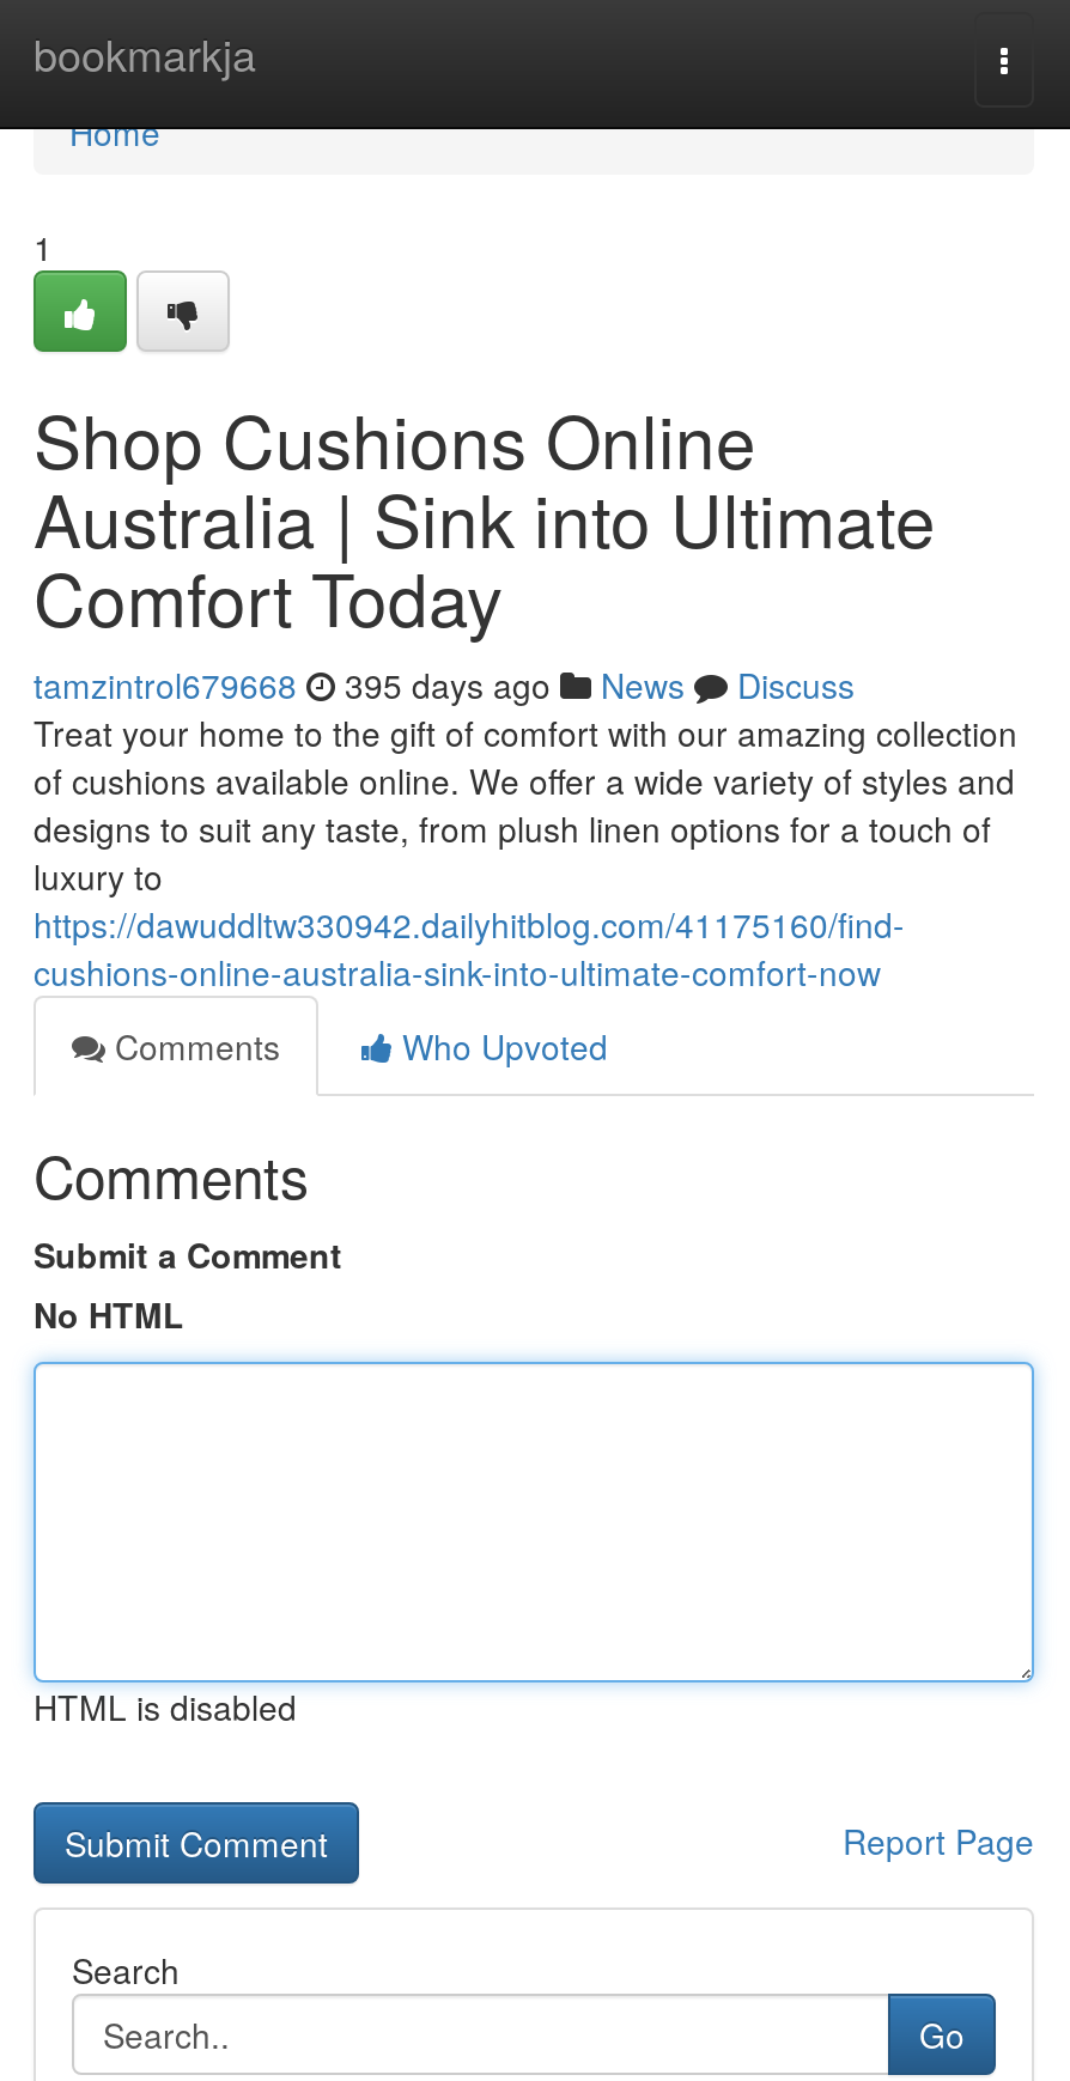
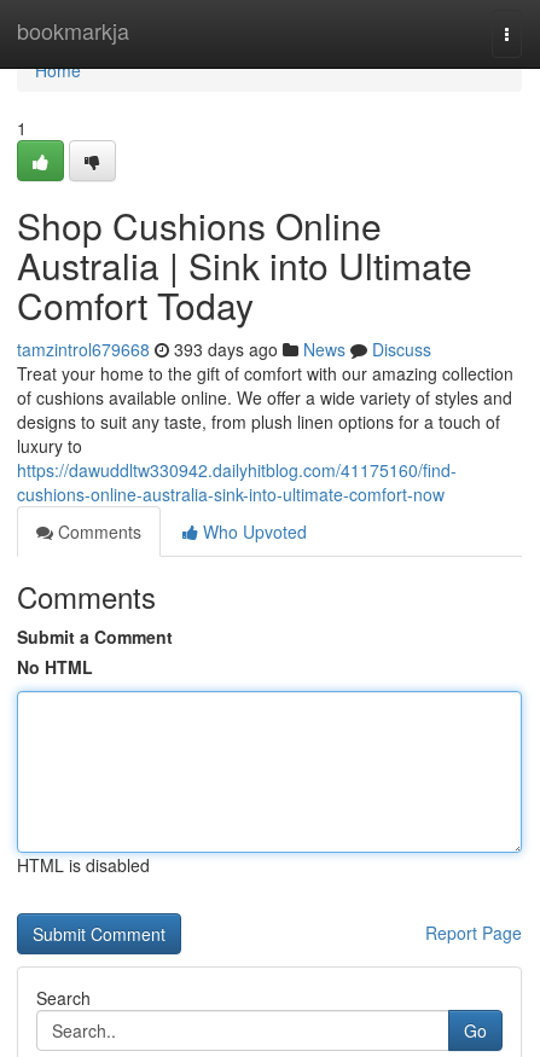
- tamzintrol679668 395 days ago News Discuss
+ tamzintrol679668 393 days ago News Discuss
